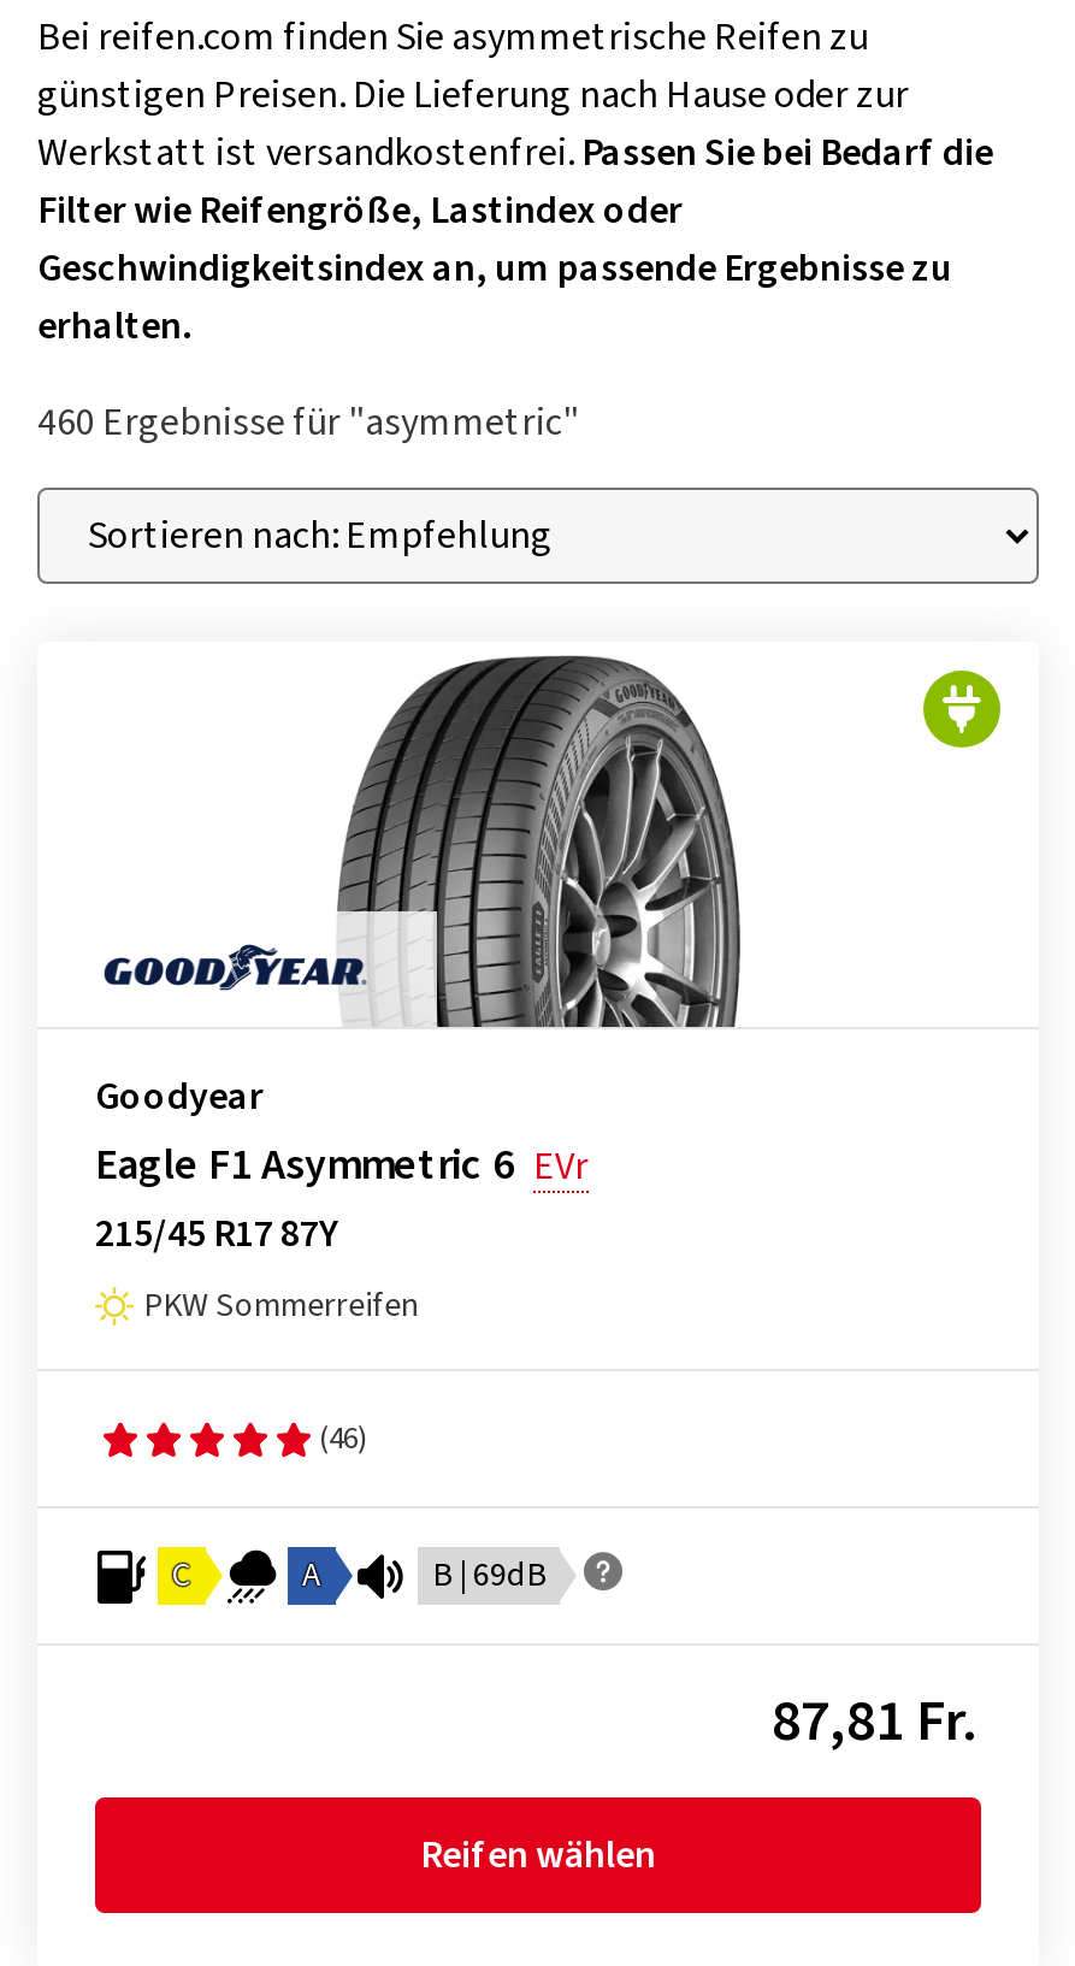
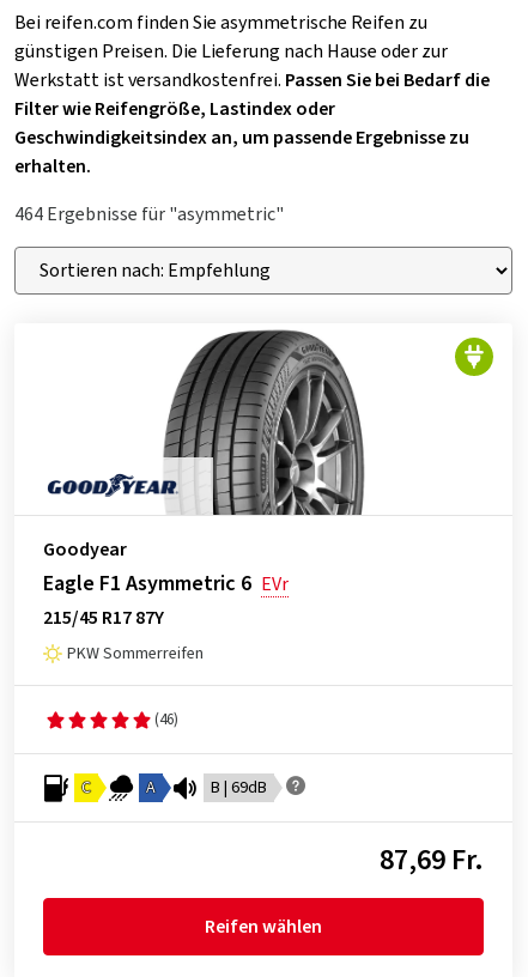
- 460 Ergebnisse für "asymmetric"
+ 464 Ergebnisse für "asymmetric"

- 87,81 Fr.
+ 87,69 Fr.
